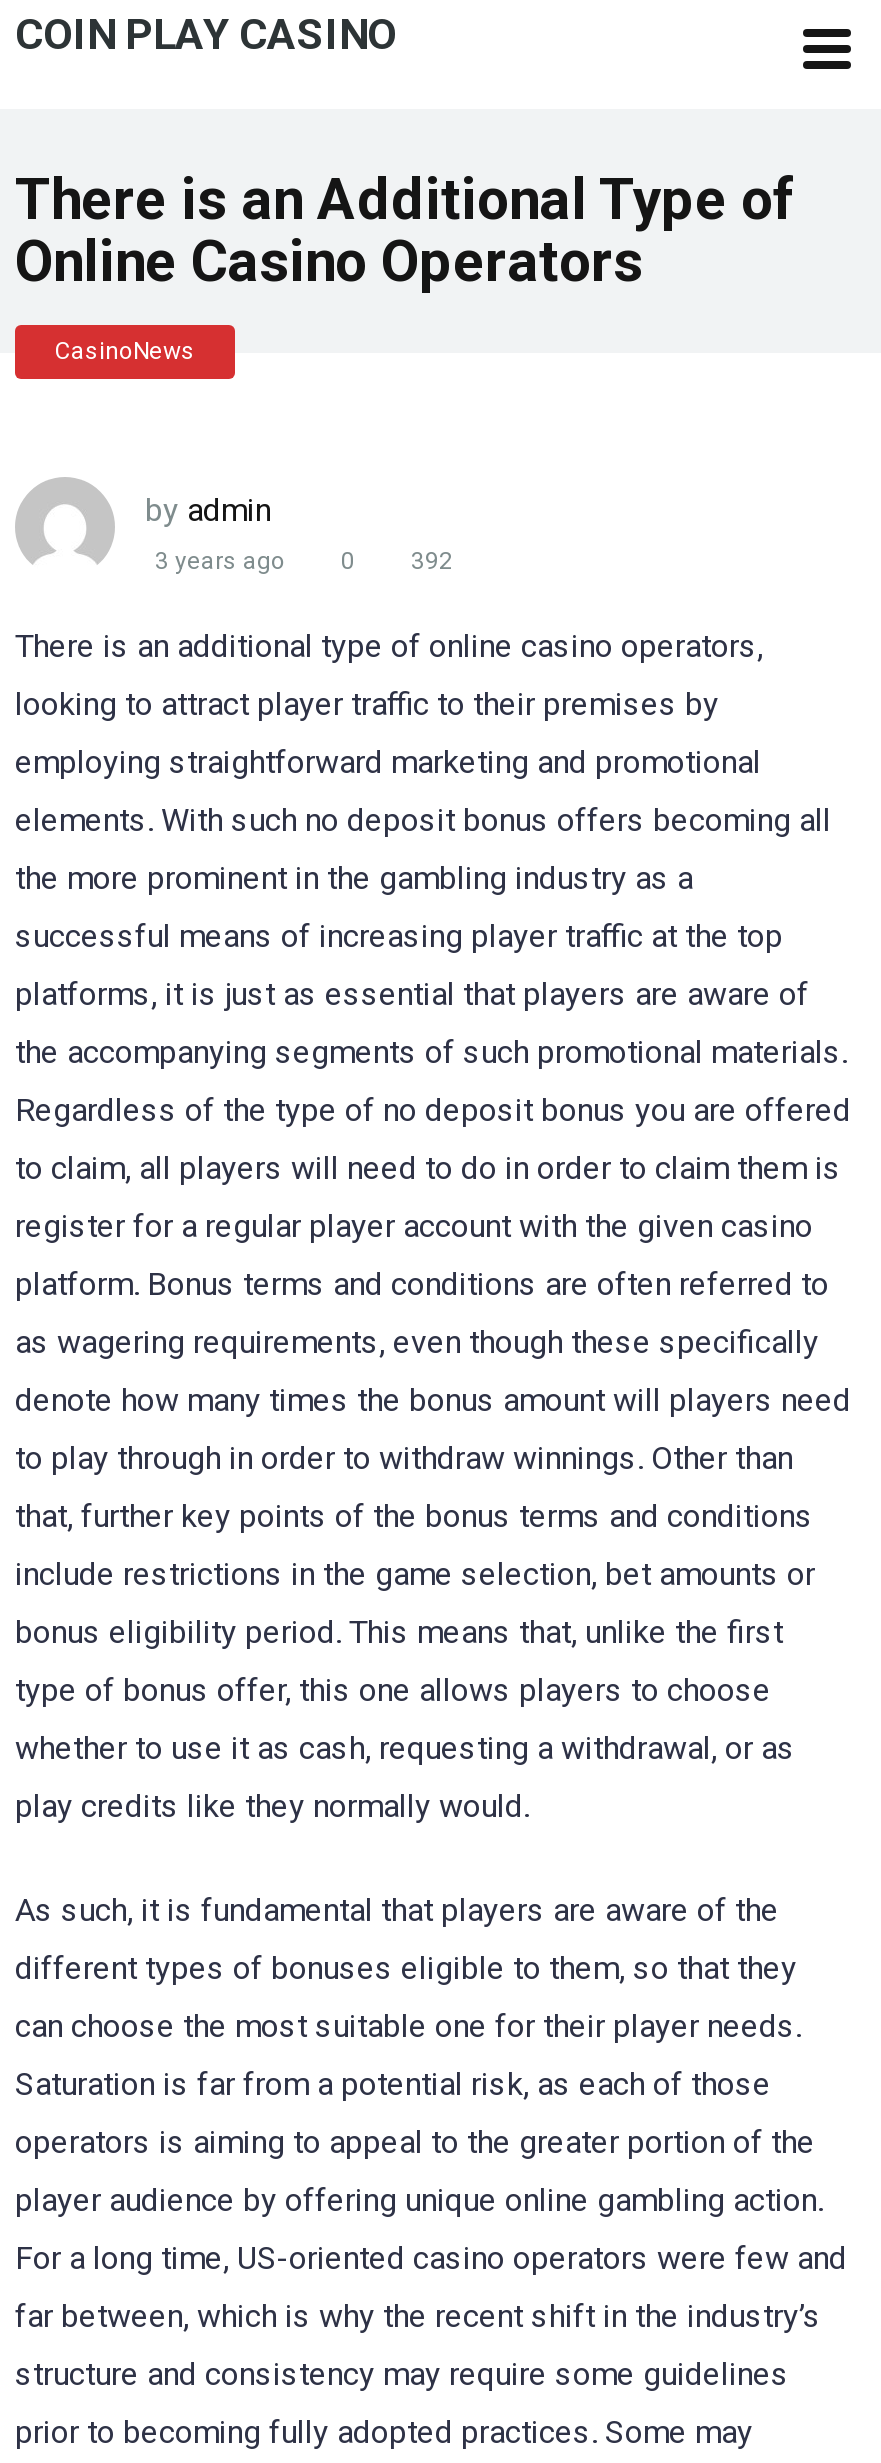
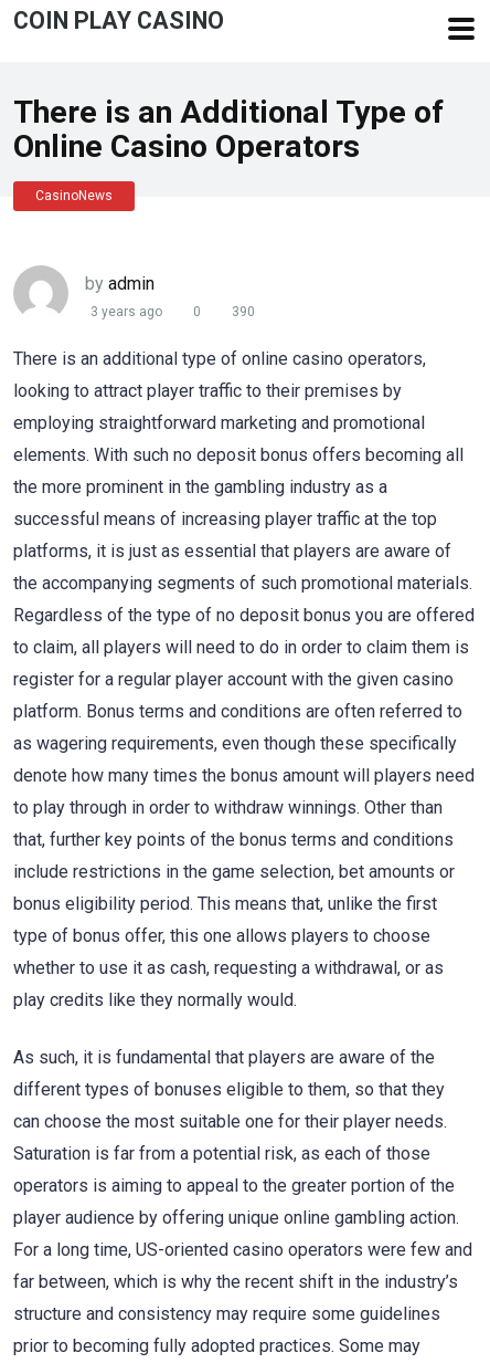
- 3 years ago 0 392
+ 3 years ago 0 390
